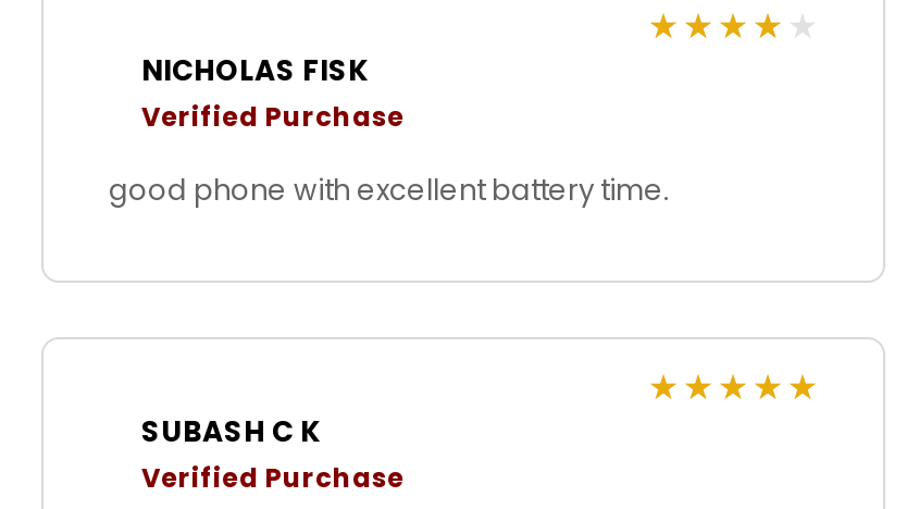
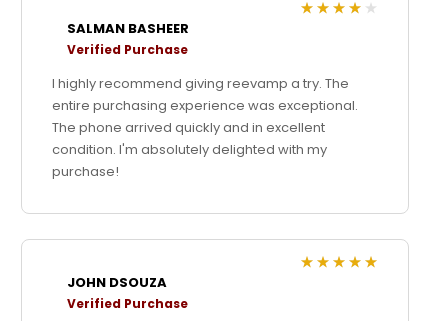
- NICHOLAS FISK
+ SALMAN BASHEER

- good phone with excellent battery time.
+ I highly recommend giving reevamp a try. The
+ entire purchasing experience was exceptional.
+ The phone arrived quickly and in excellent
+ condition. I'm absolutely delighted with my
+ purchase!

- SUBASH C K
+ JOHN DSOUZA
